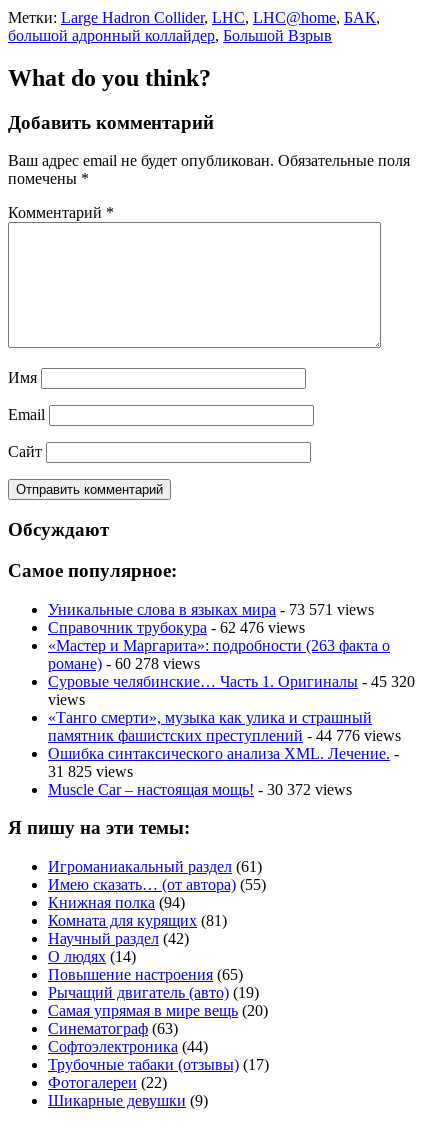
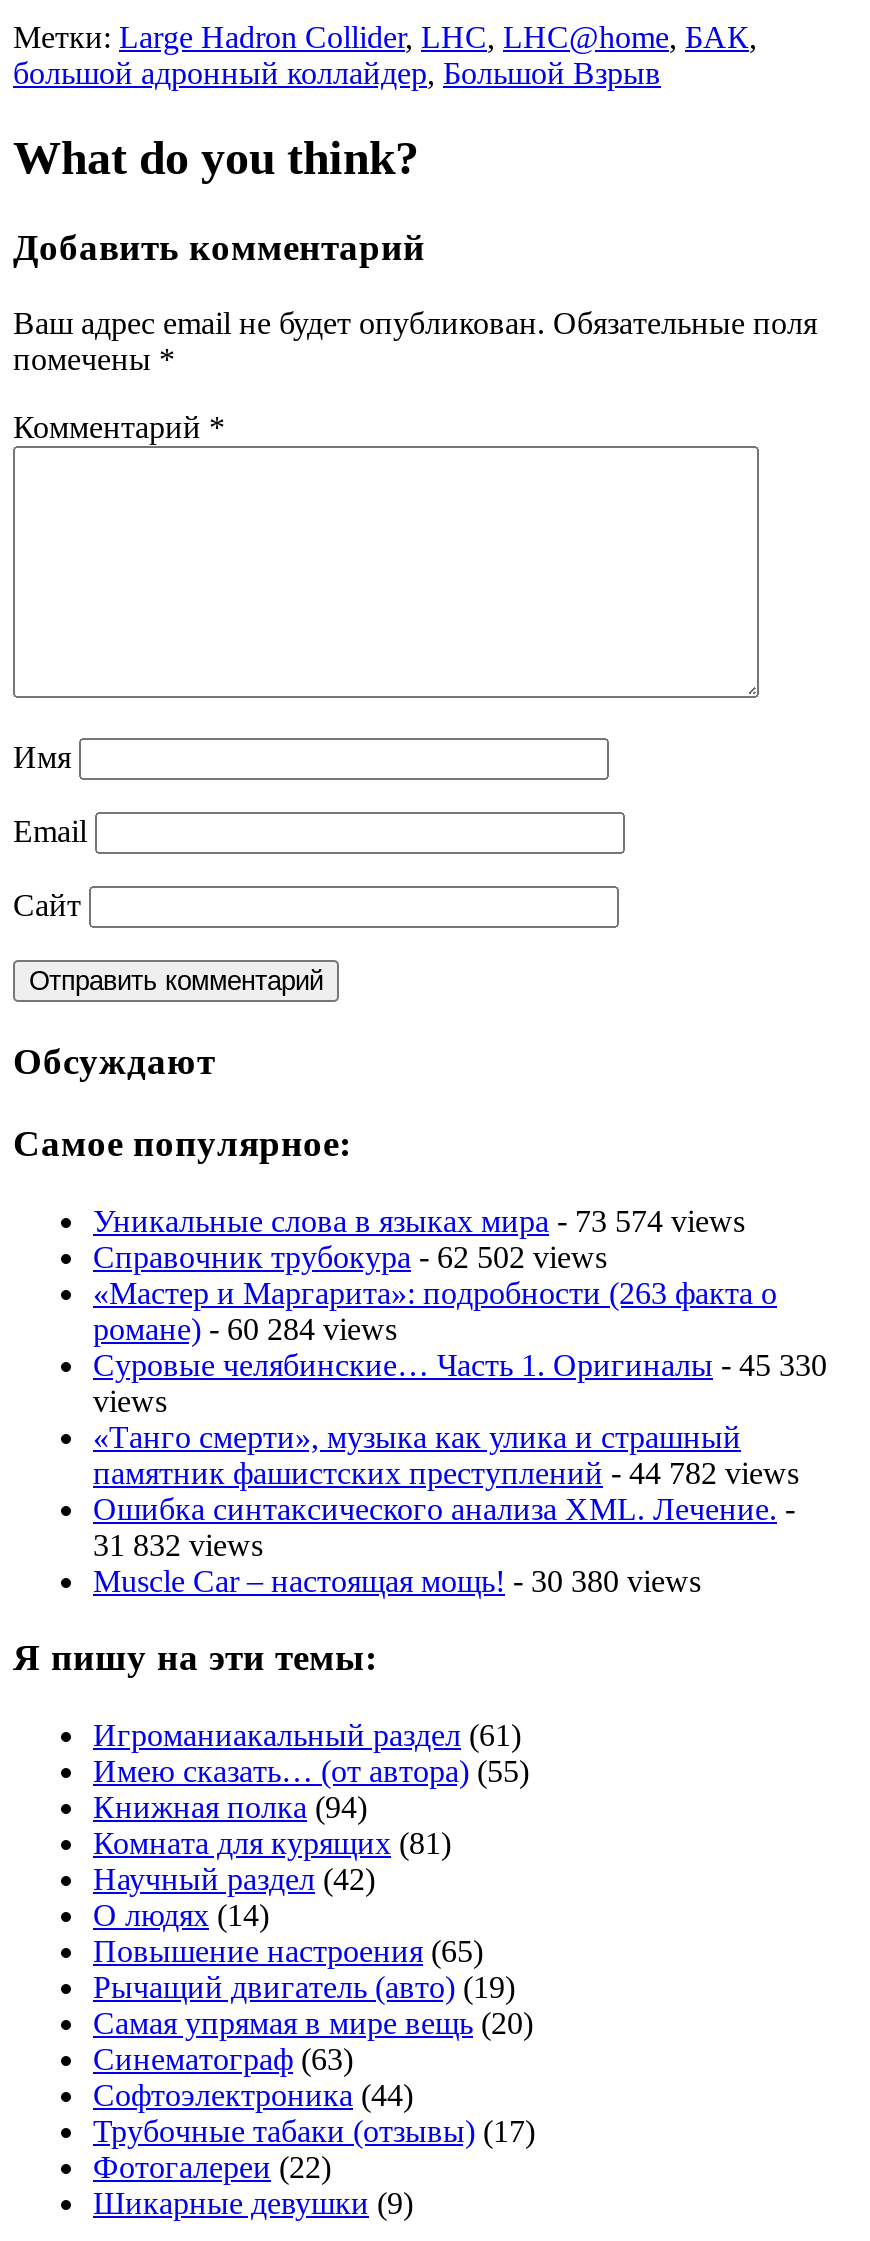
- Уникальные слова в языках мира - 73 571 views
+ Уникальные слова в языках мира - 73 574 views

- Справочник трубокура - 62 476 views
+ Справочник трубокура - 62 502 views

- романе) - 60 278 views
+ романе) - 60 284 views

- Суровые челябинские… Часть 1. Оригиналы - 45 320
+ Суровые челябинские… Часть 1. Оригиналы - 45 330

- памятник фашистских преступлений - 44 776 views
+ памятник фашистских преступлений - 44 782 views

- 31 825 views
+ 31 832 views

- Muscle Car – настоящая мощь! - 30 372 views
+ Muscle Car – настоящая мощь! - 30 380 views
